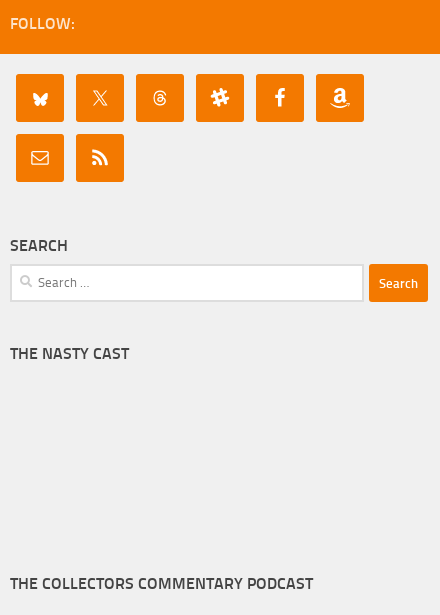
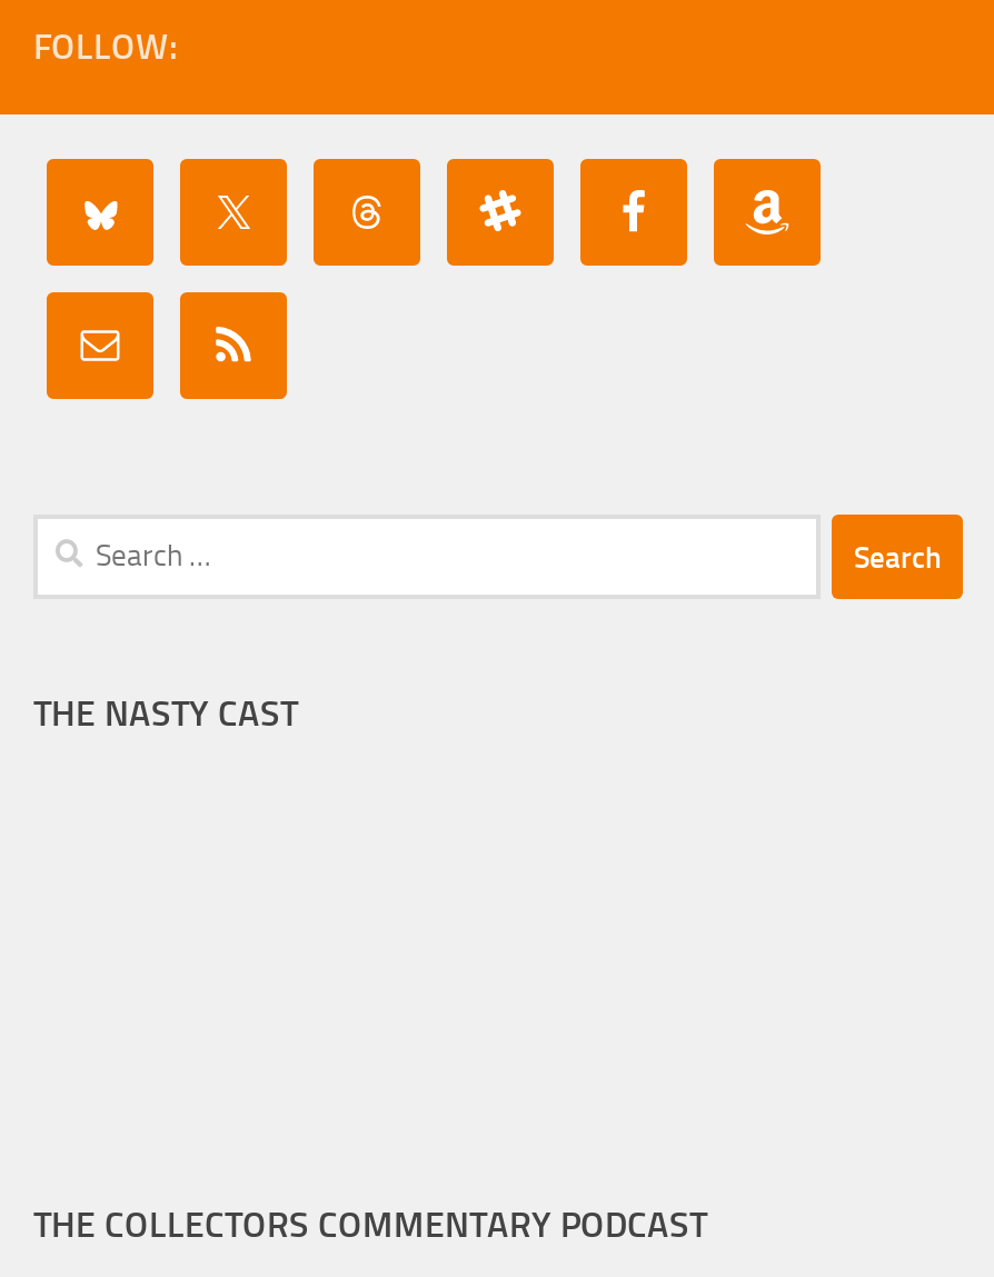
- SEARCH
